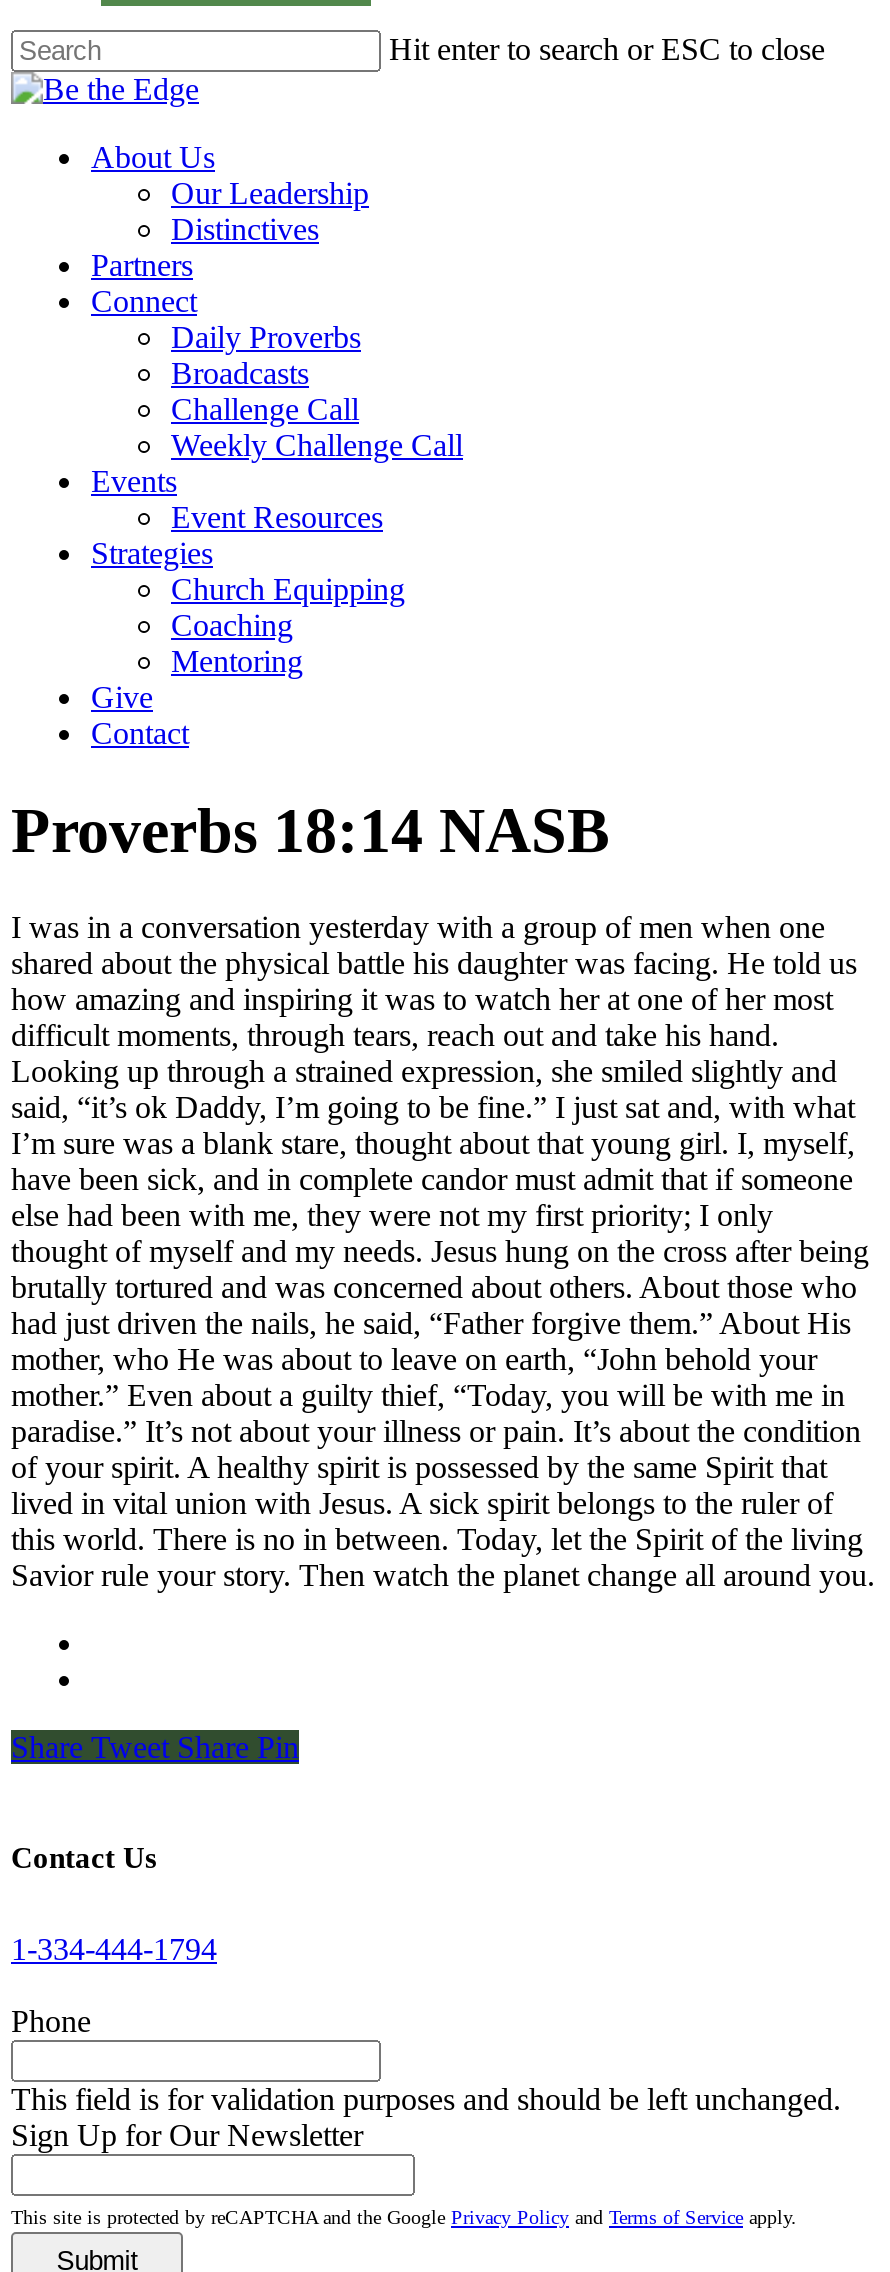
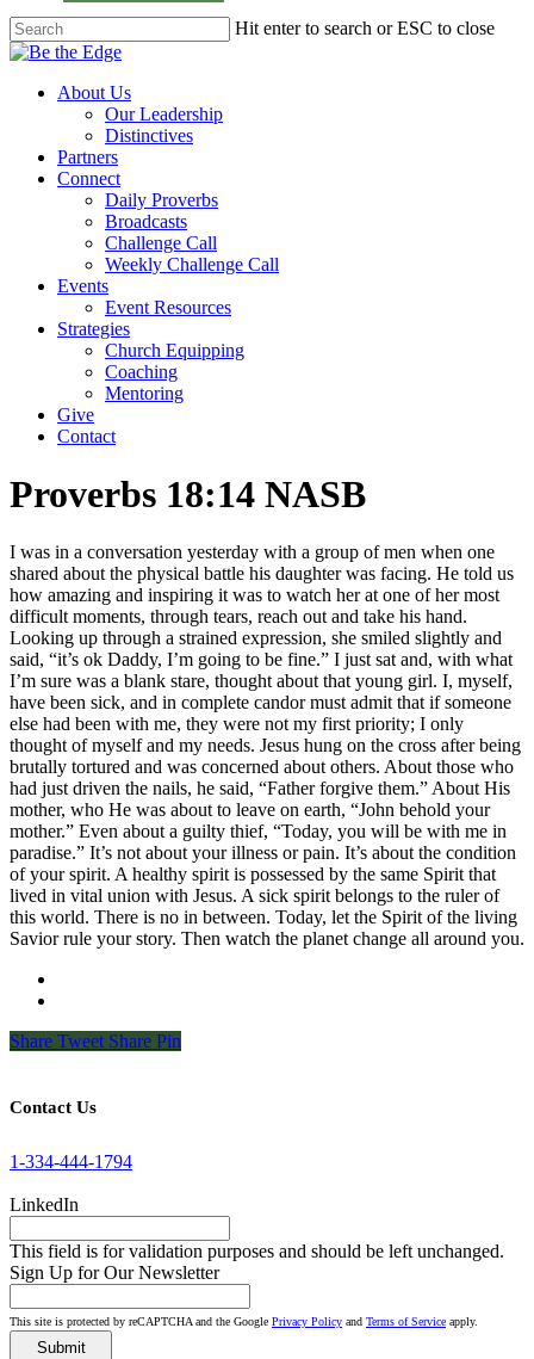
- Phone
+ LinkedIn
